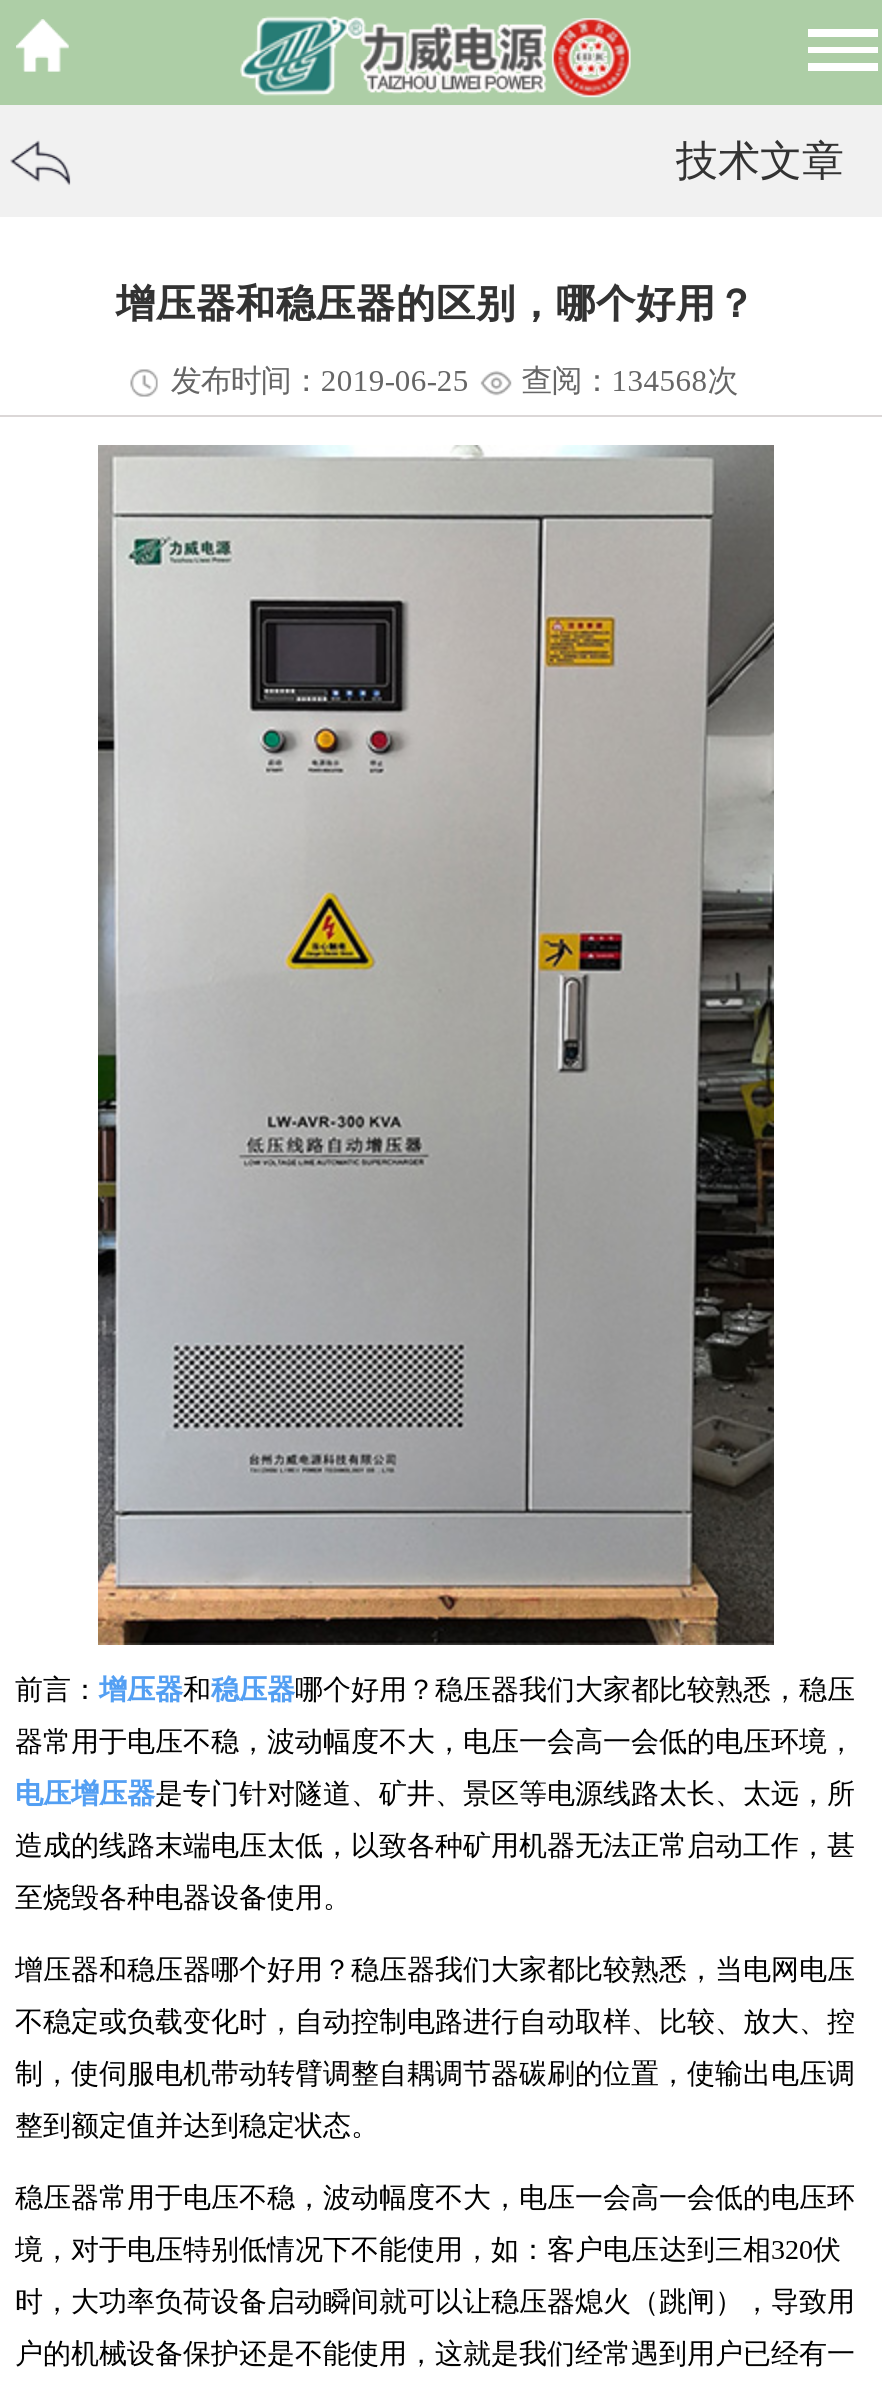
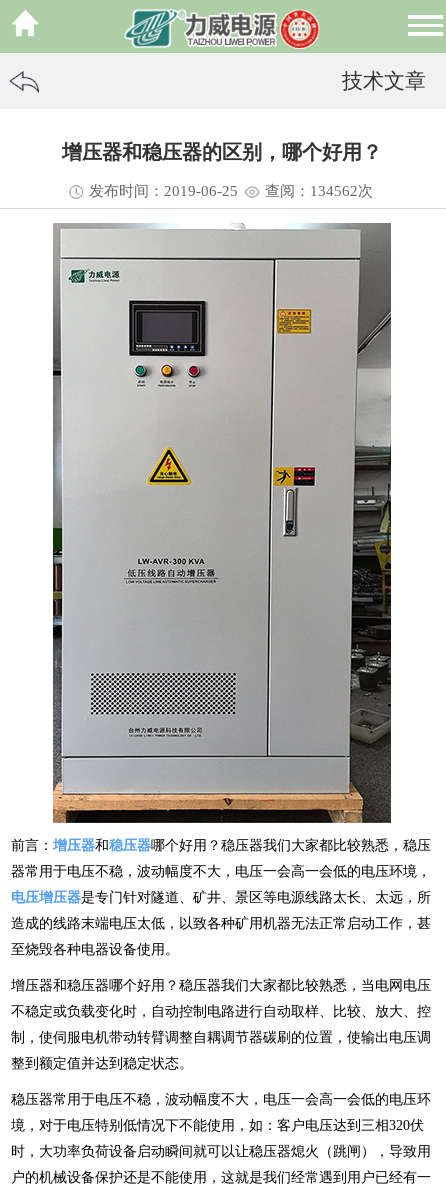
- 发布时间：2019-06-25 查阅：134568次
+ 发布时间：2019-06-25 查阅：134562次
